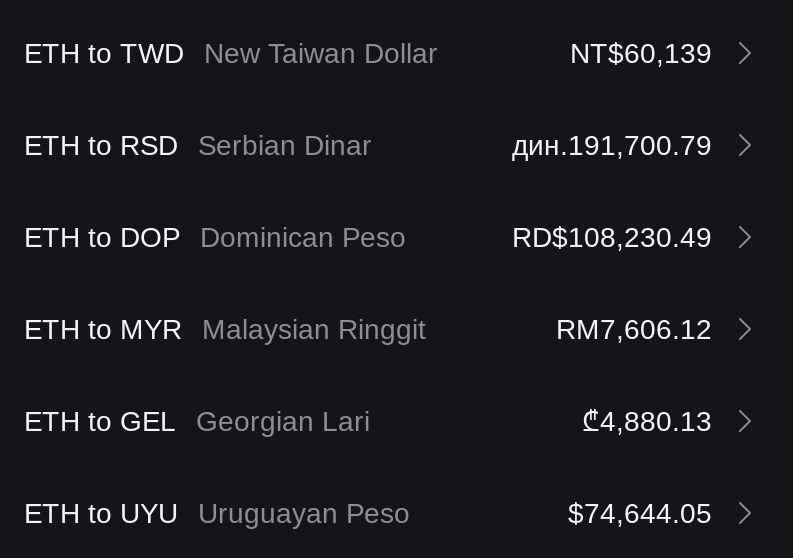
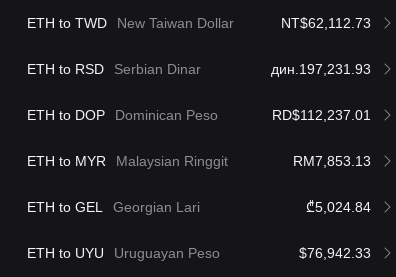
- NT$60,139
+ NT$62,112.73

- дин.191,700.79
+ дин.197,231.93

- RD$108,230.49
+ RD$112,237.01

- RM7,606.12
+ RM7,853.13

- ₾4,880.13
+ ₾5,024.84

- $74,644.05
+ $76,942.33
